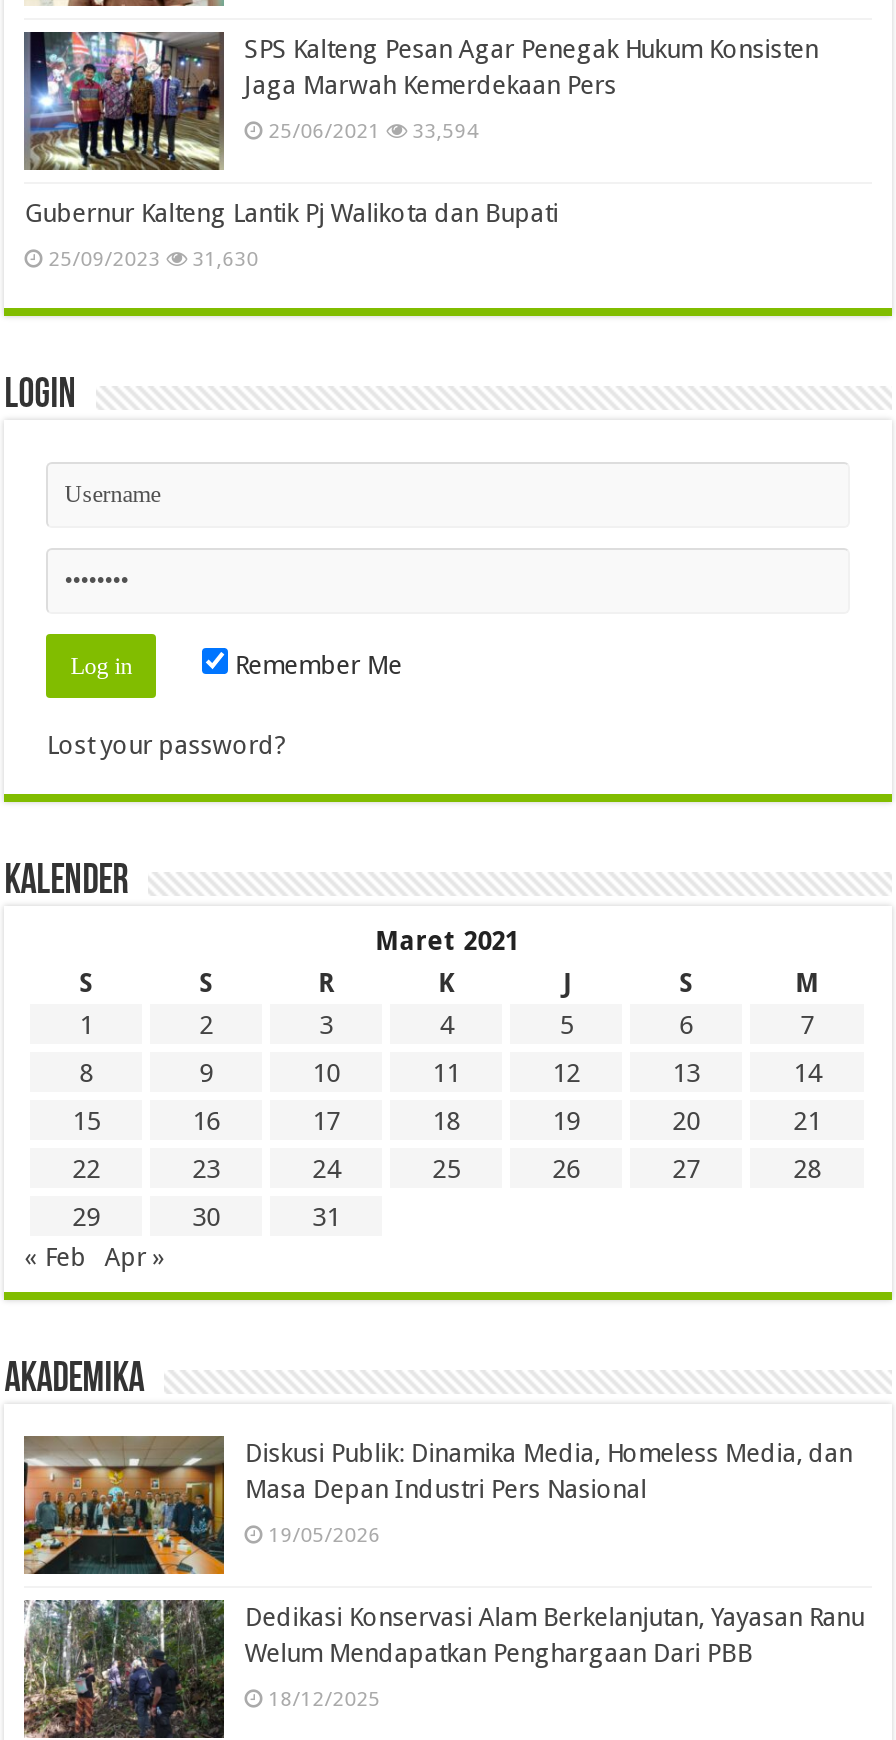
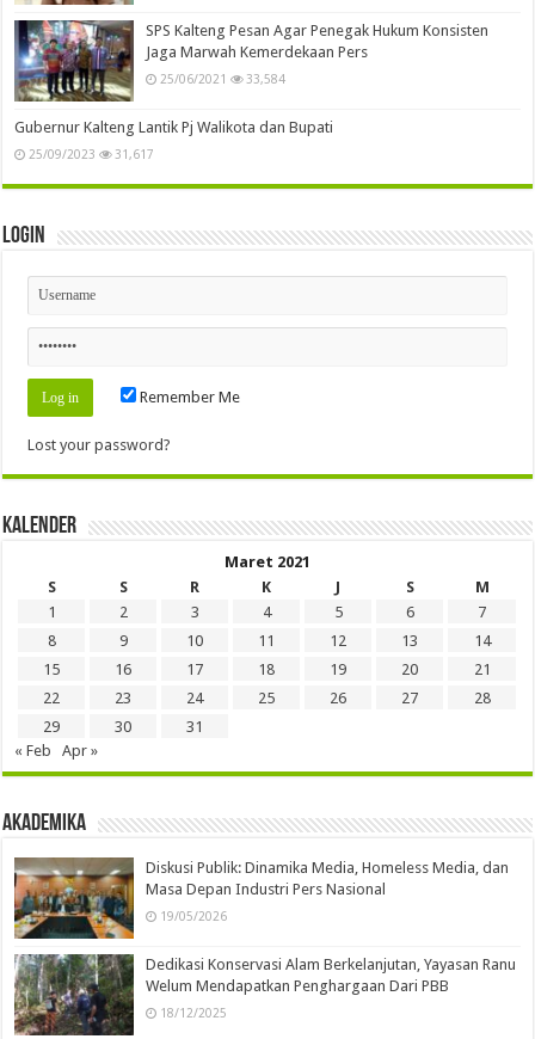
- 25/06/2021 33,594
+ 25/06/2021 33,584

- 25/09/2023 31,630
+ 25/09/2023 31,617
